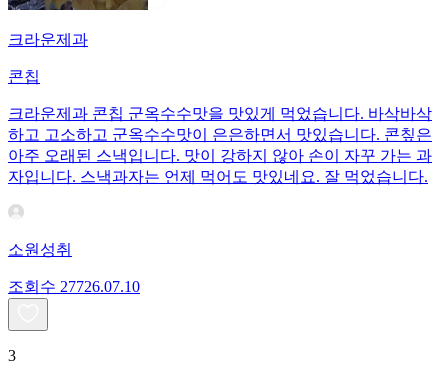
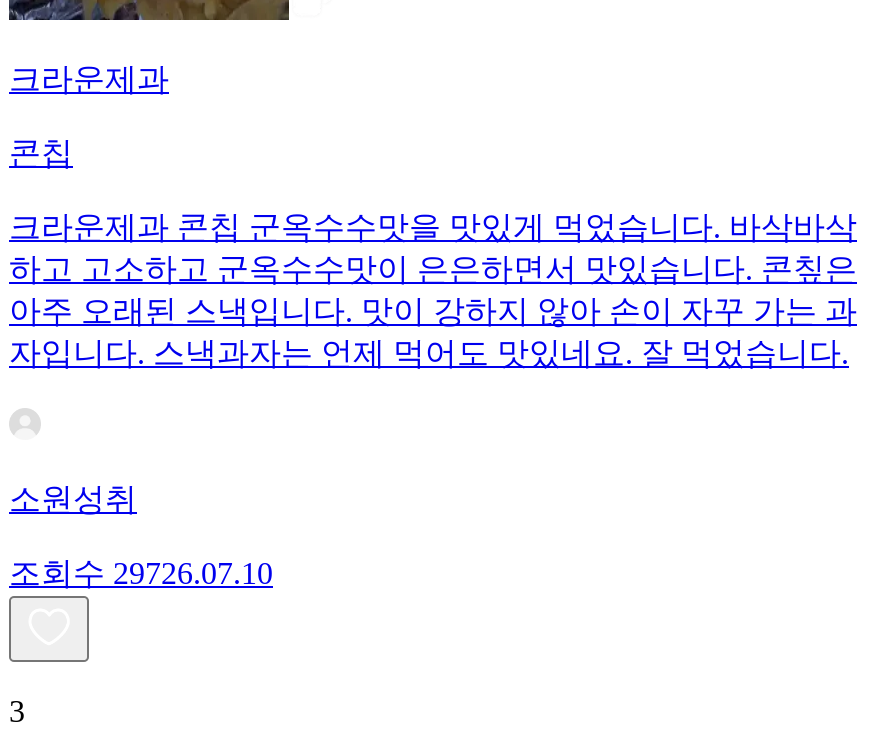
- 조회수 27726.07.10
+ 조회수 29726.07.10
